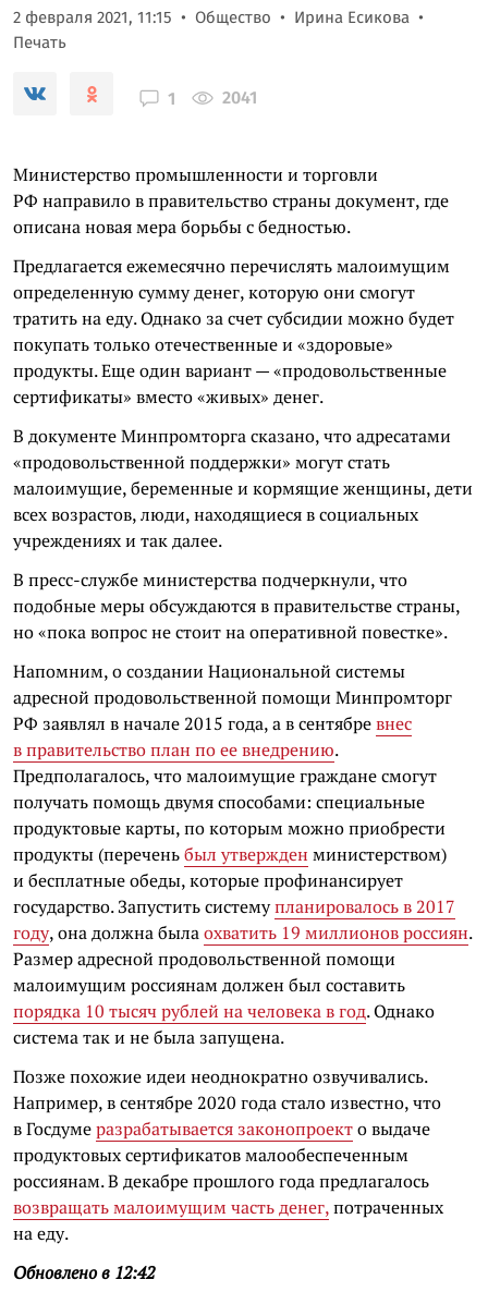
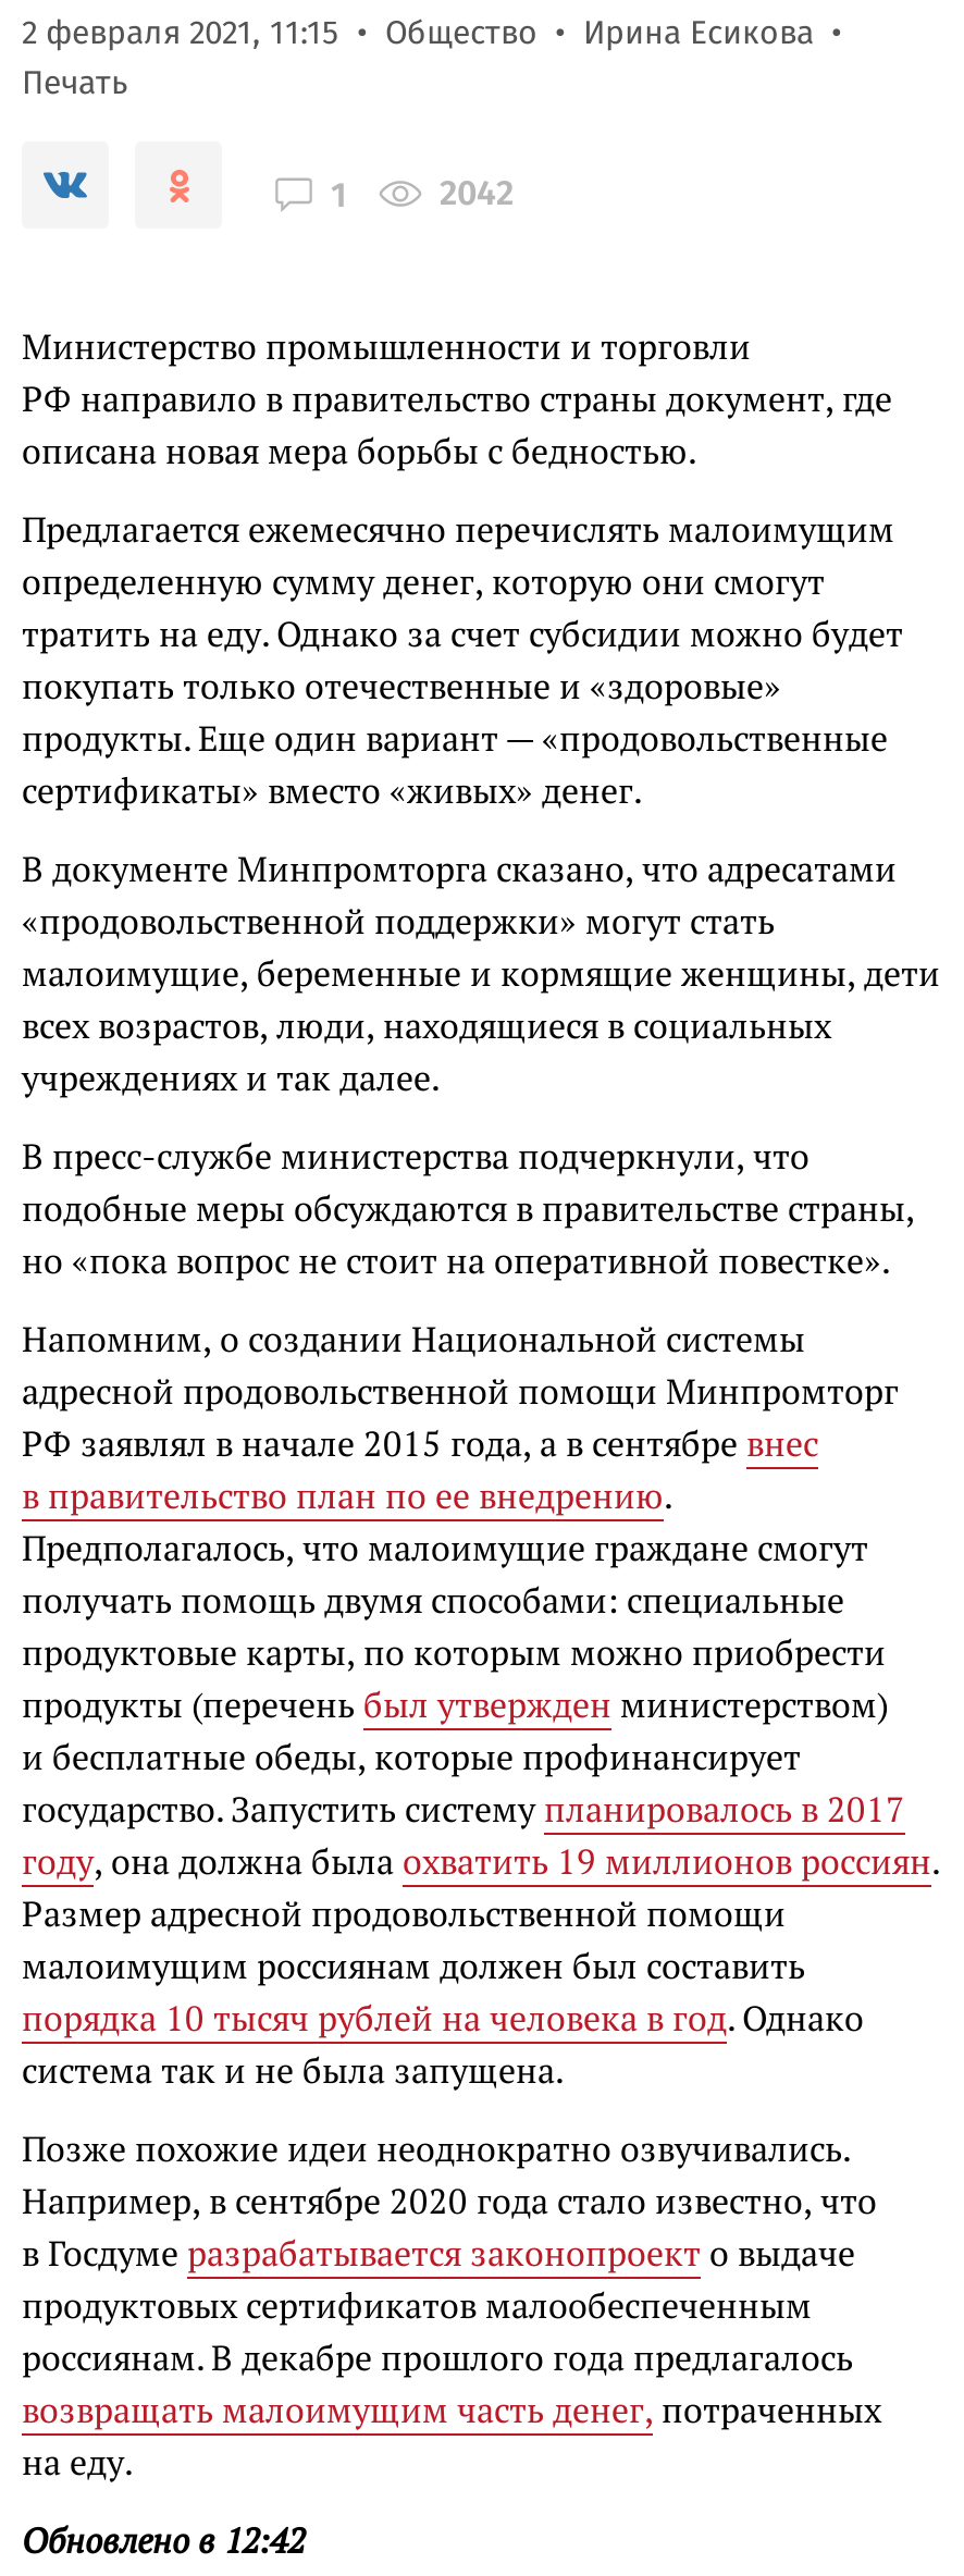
- 2041
+ 2042
